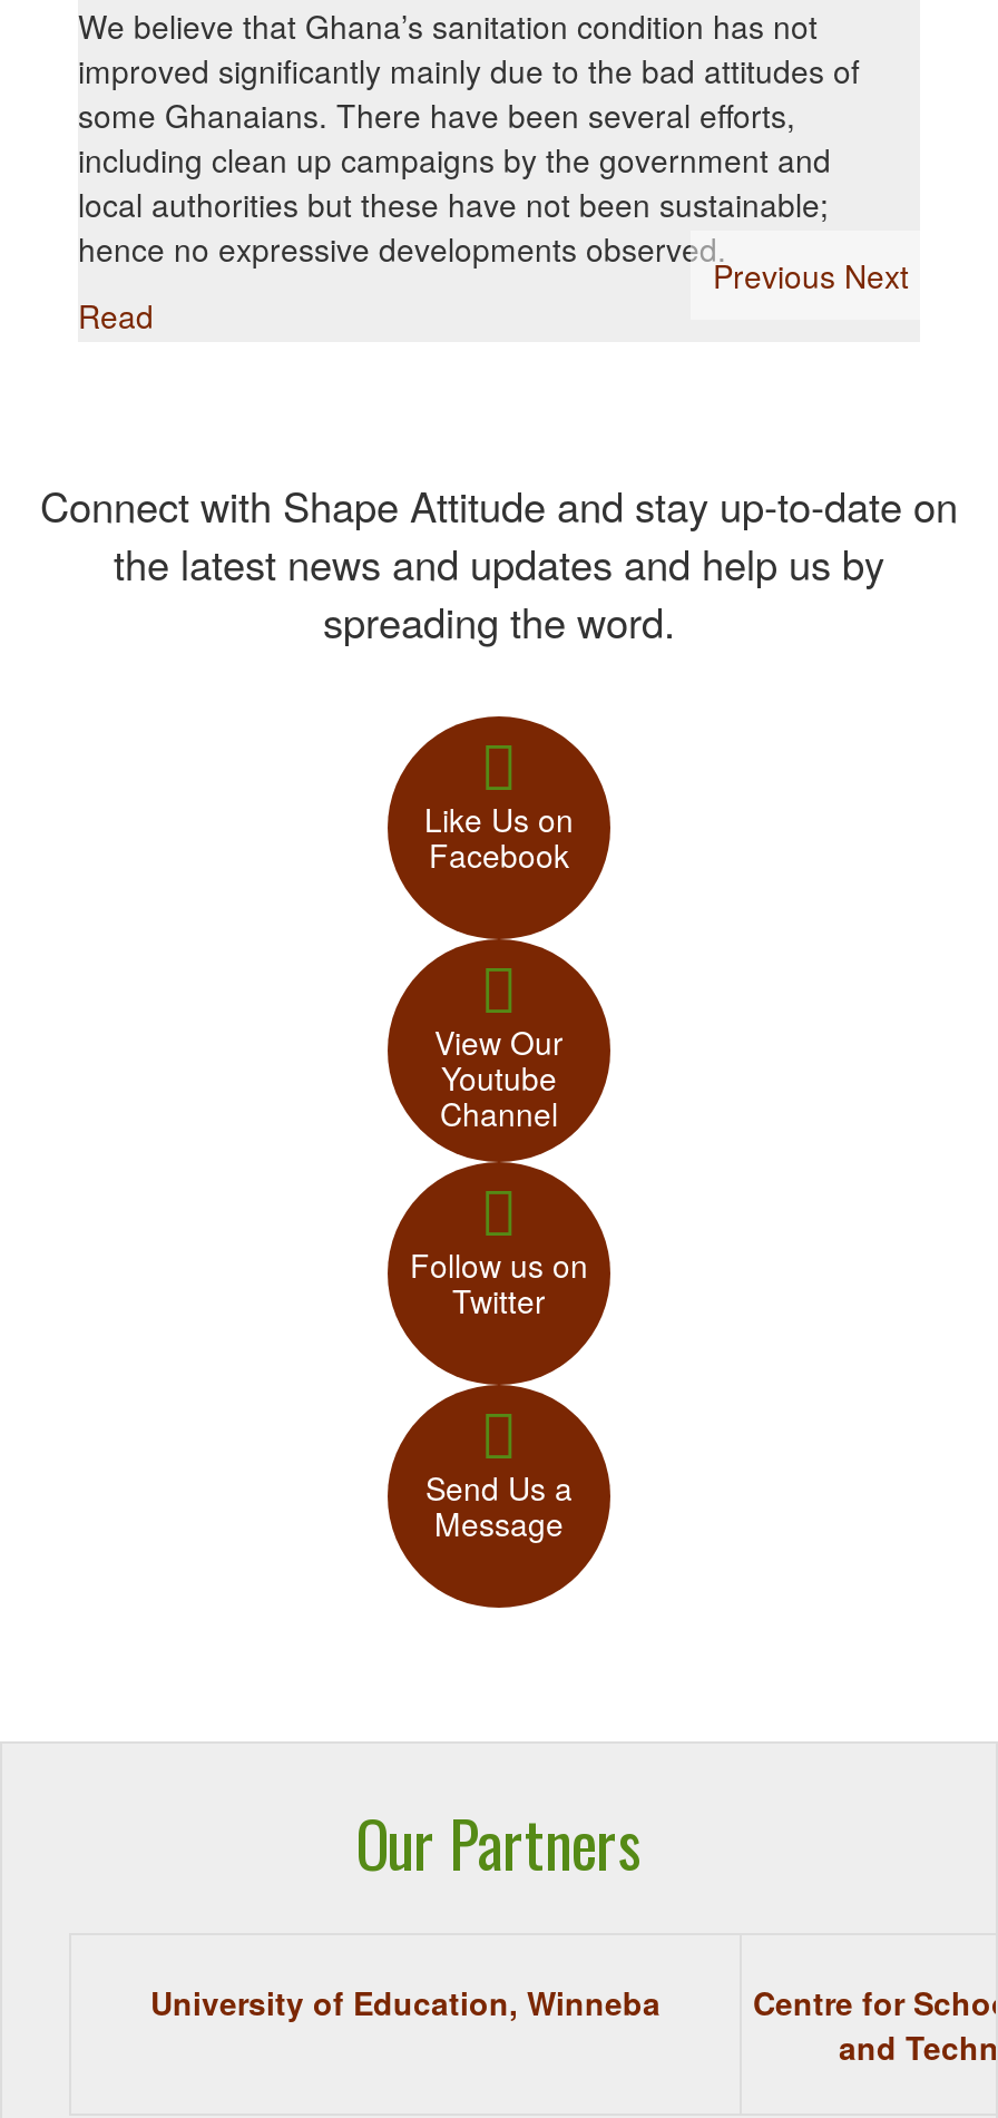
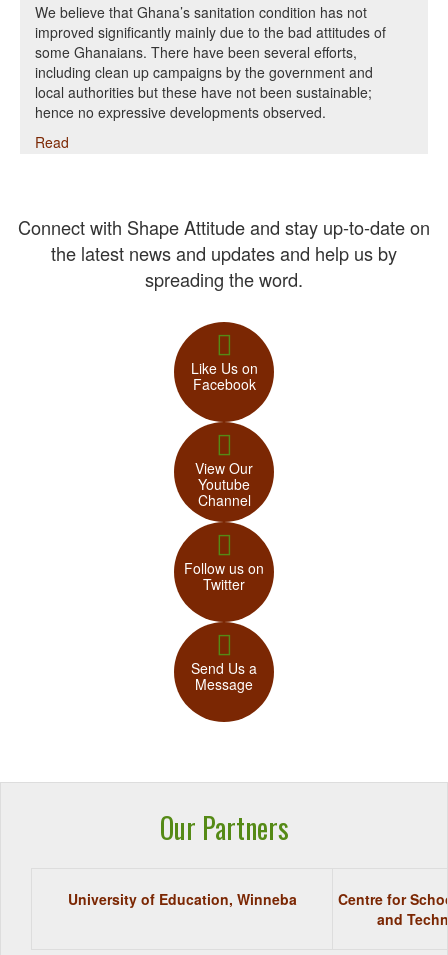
- Previous Next
